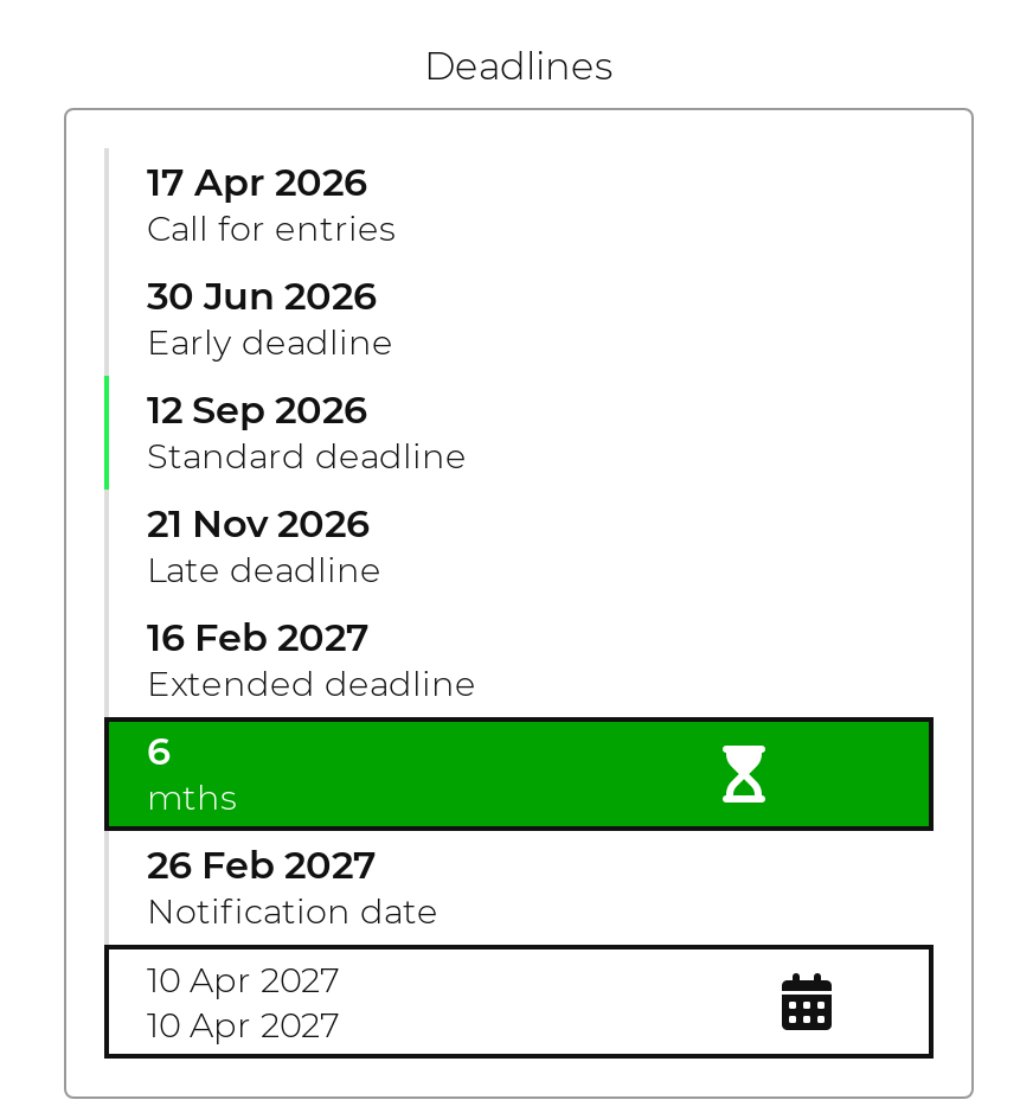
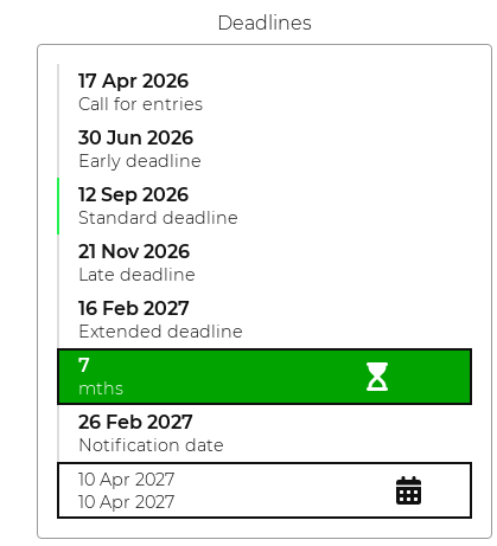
- 6
+ 7
